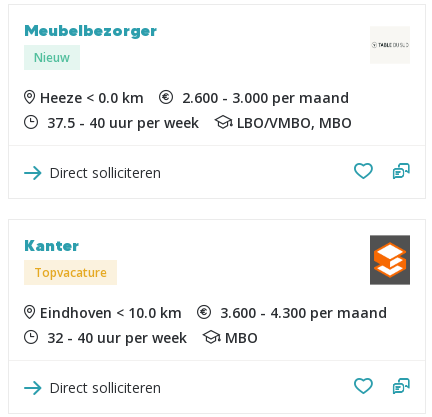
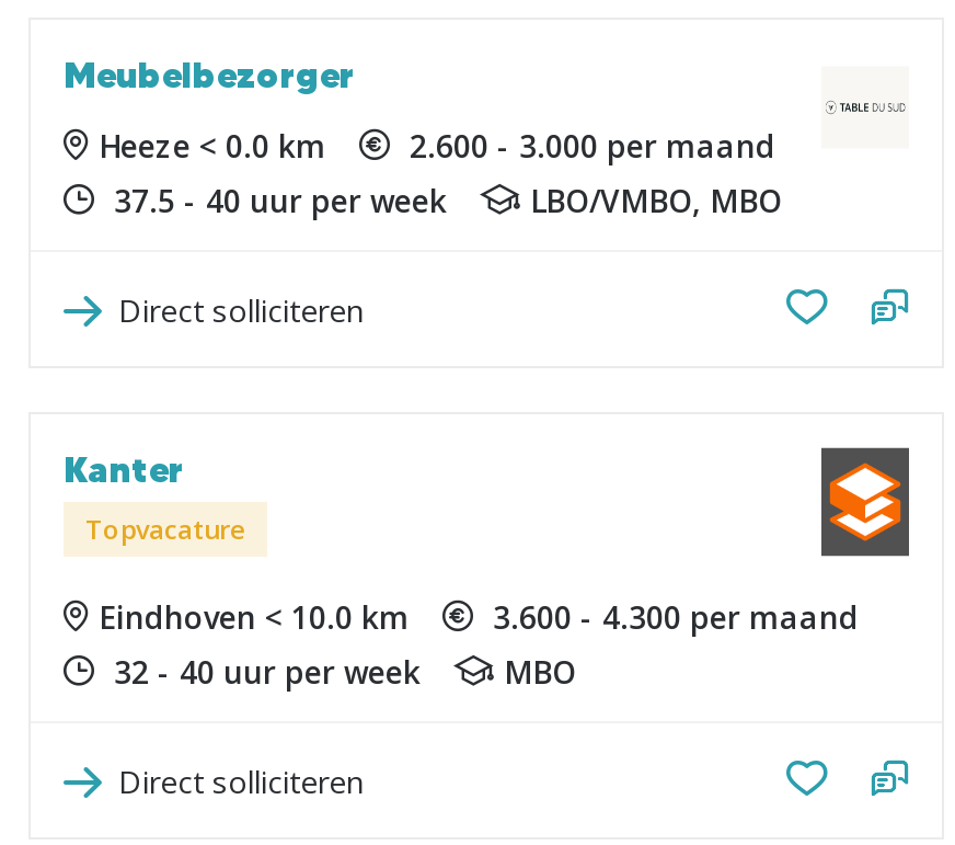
- Nieuw
